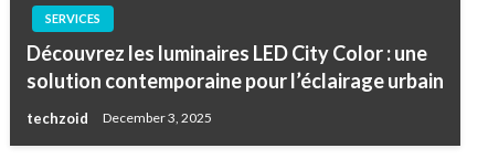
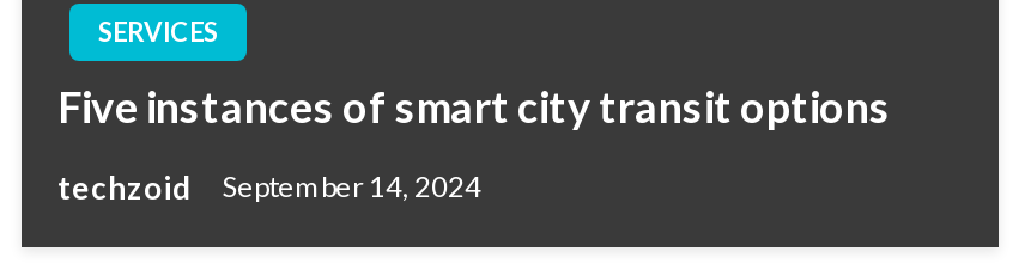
- Découvrez les luminaires LED City Color : une
- solution contemporaine pour l’éclairage urbain
+ Five instances of smart city transit options

- techzoid December 3, 2025
+ techzoid September 14, 2024
